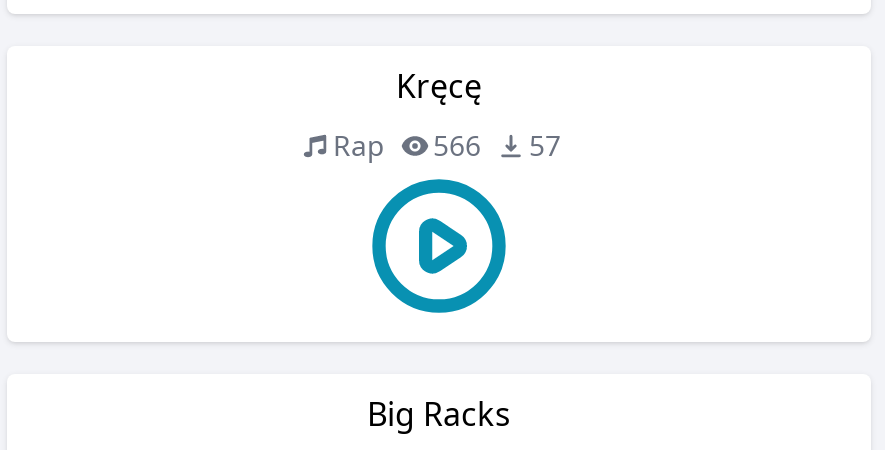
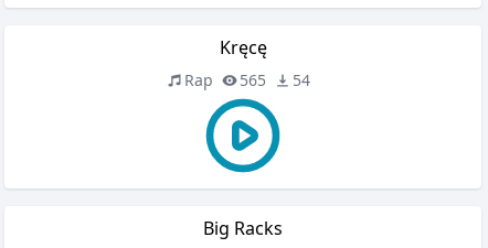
- 566
+ 565

- 57
+ 54
